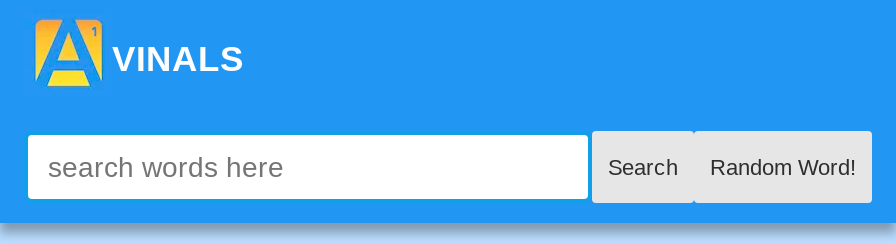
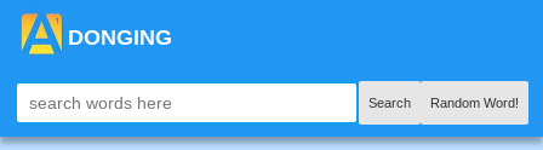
- VINALS
+ DONGING
